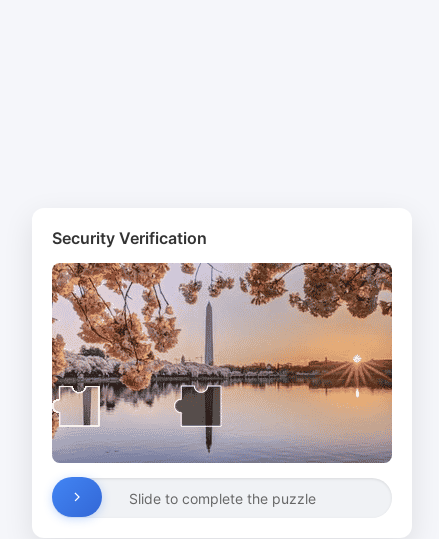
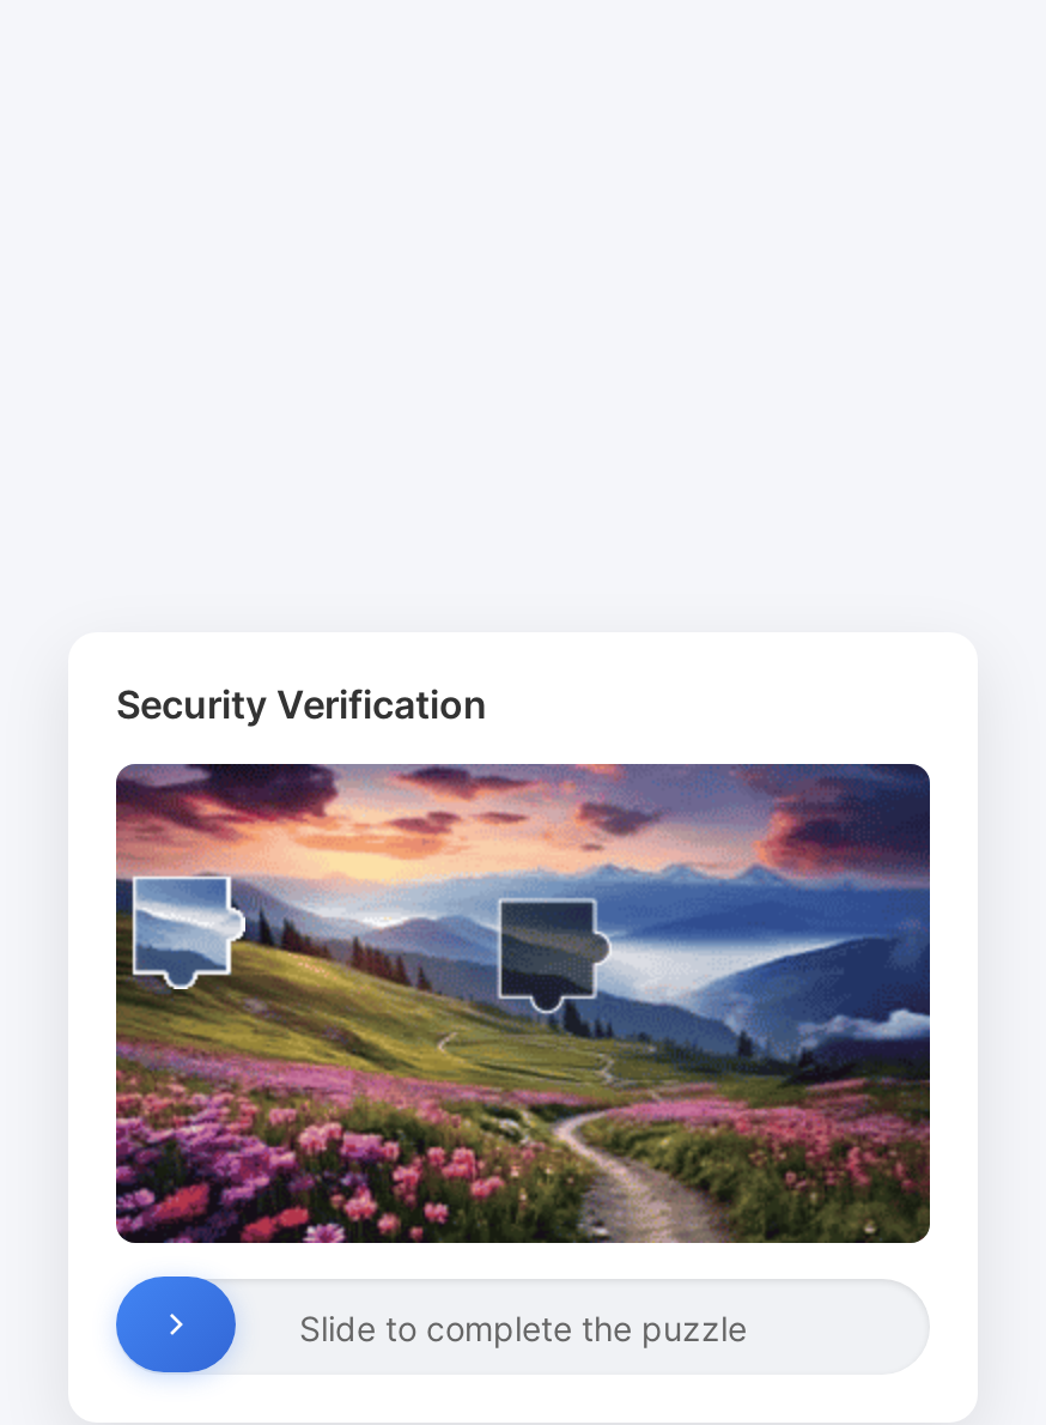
- [image]
+ [image]
